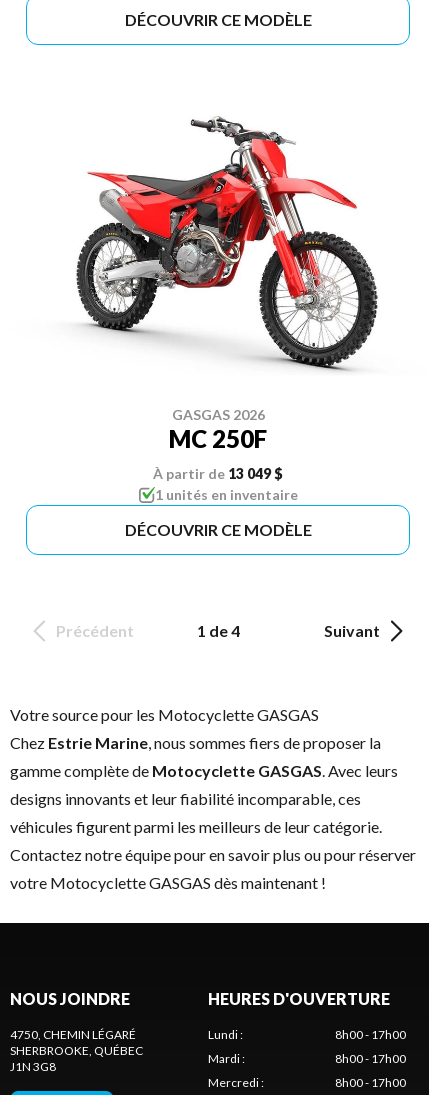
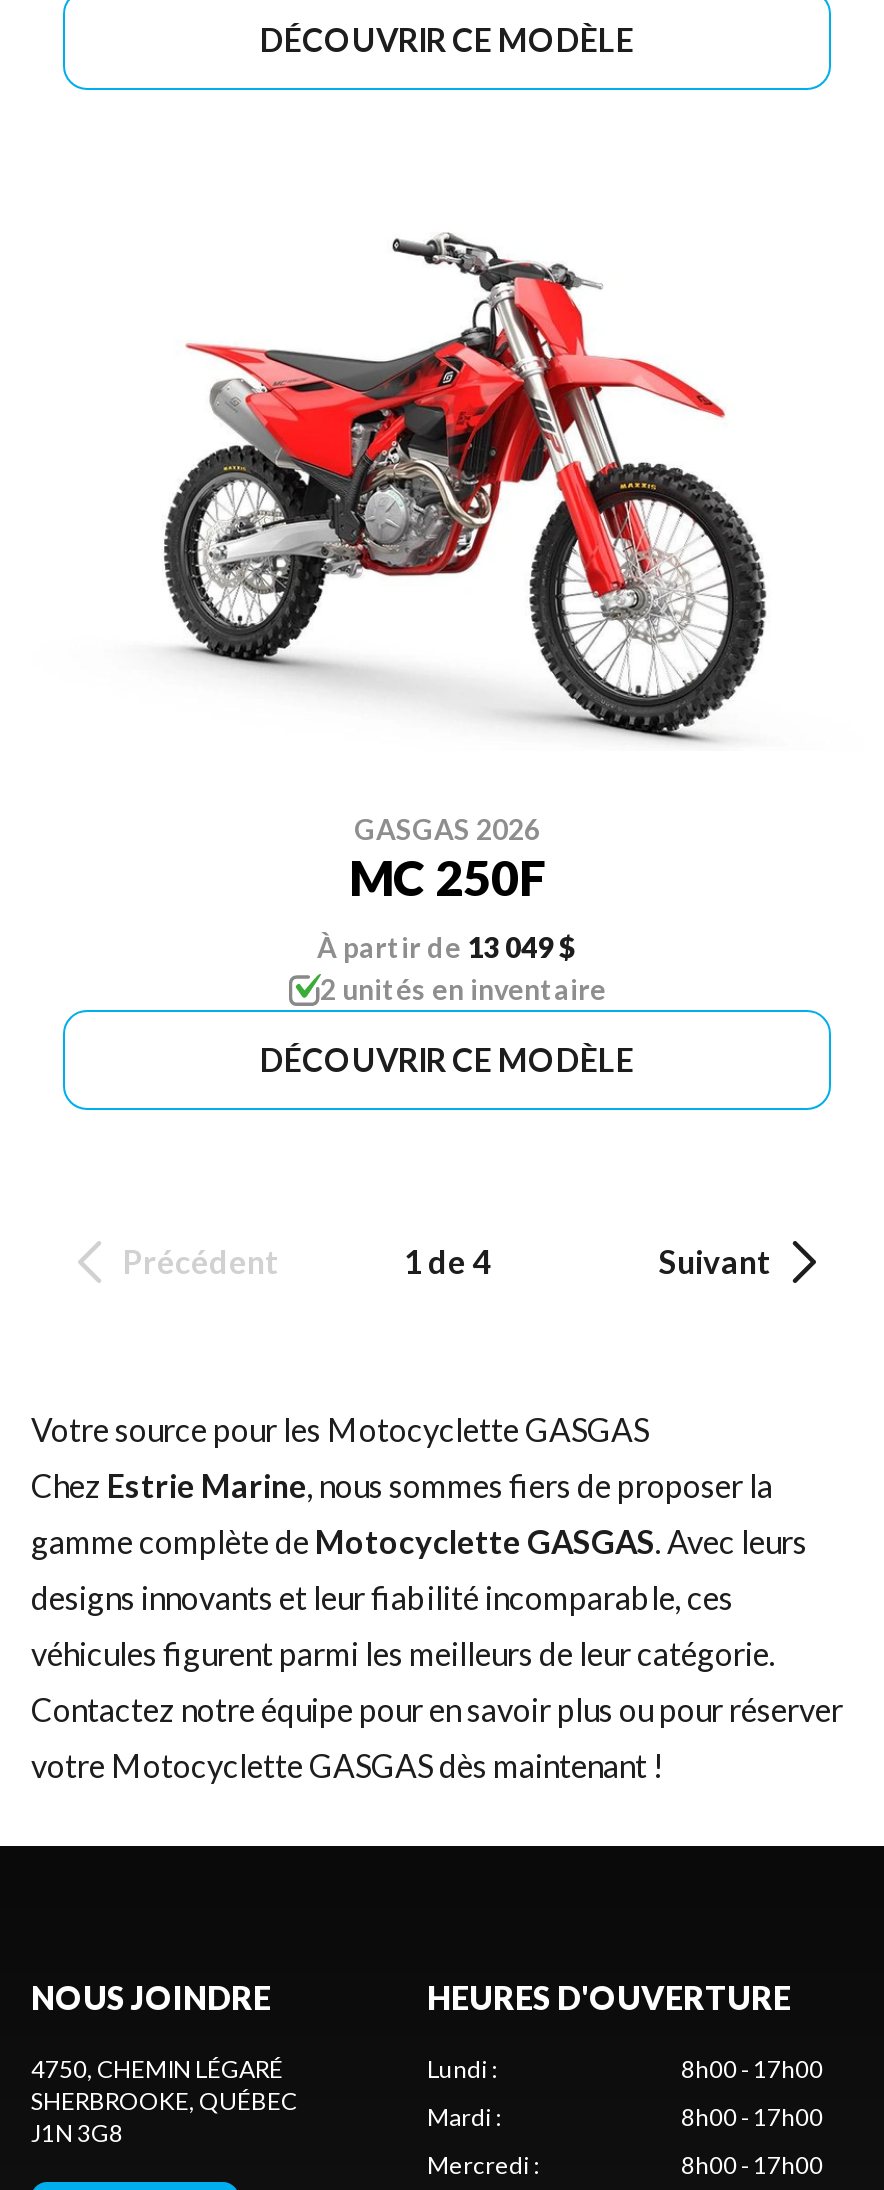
- 1 unités en inventaire
+ 2 unités en inventaire
